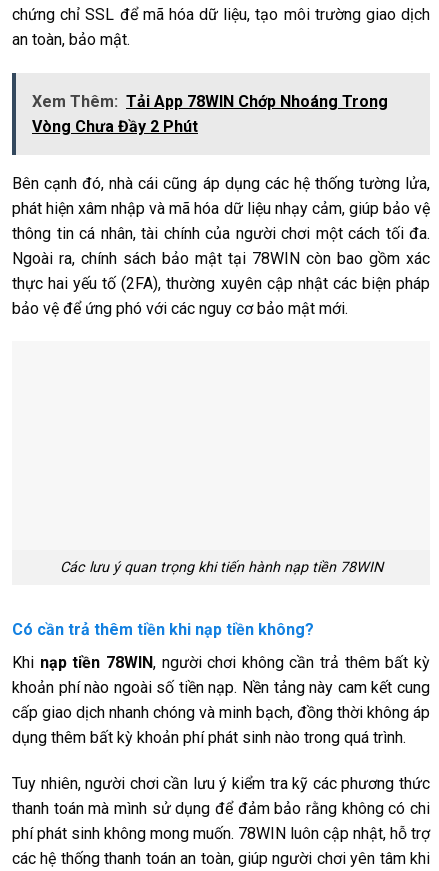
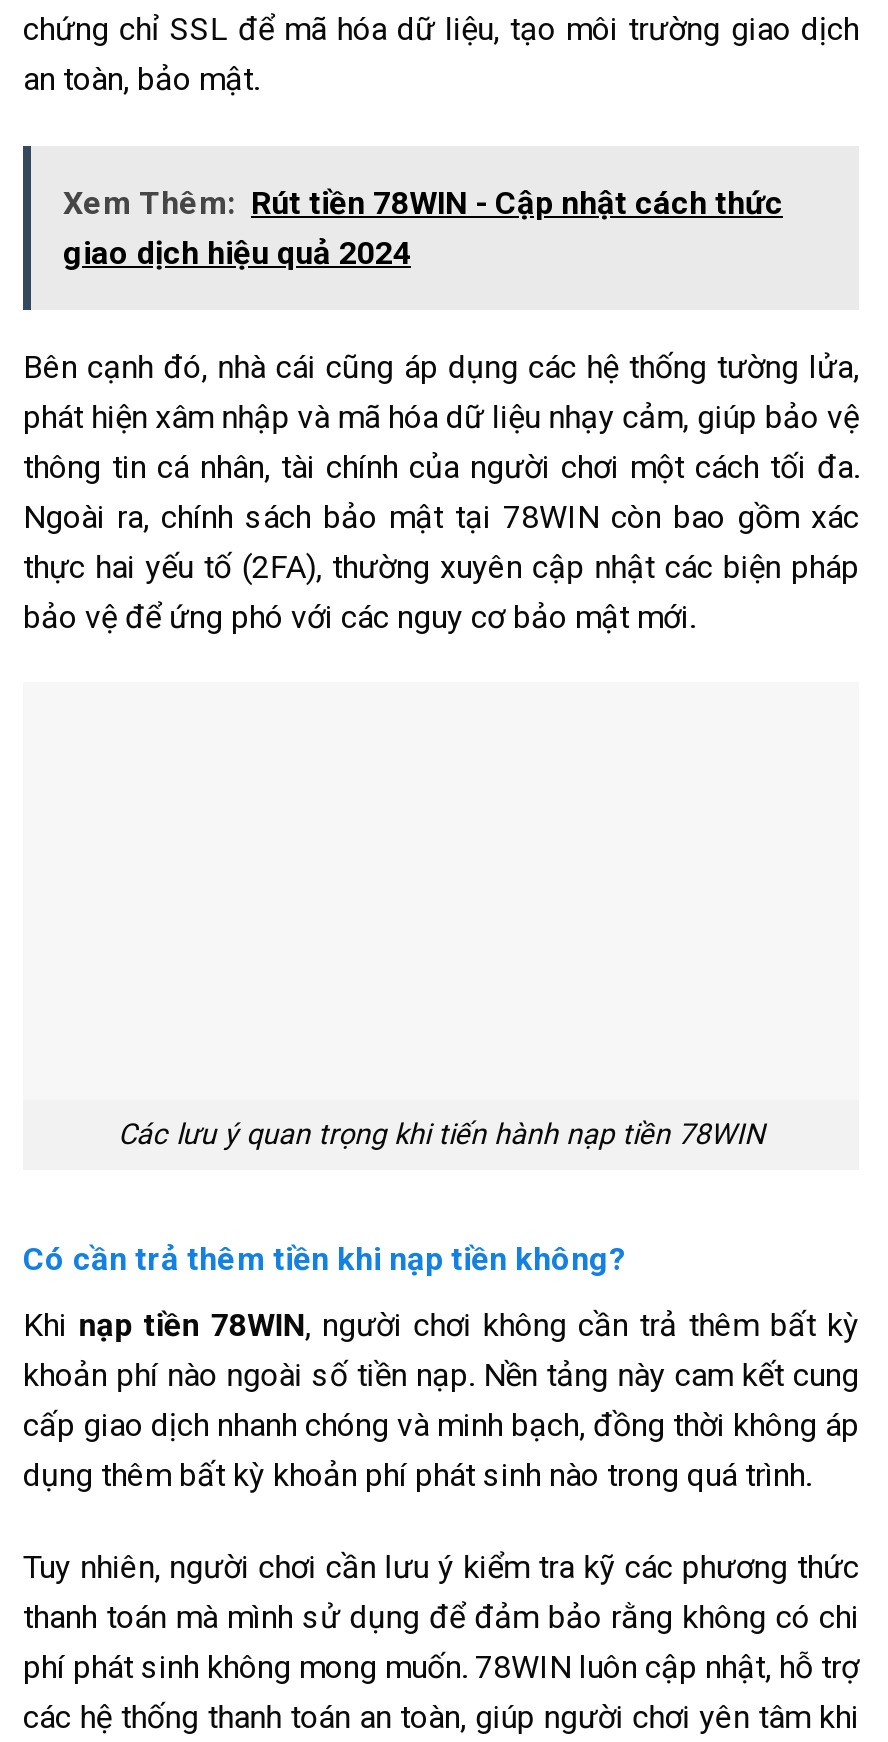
- Xem Thêm: Tải App 78WIN Chớp Nhoáng Trong
- Vòng Chưa Đầy 2 Phút
+ Xem Thêm: Rút tiền 78WIN - Cập nhật cách thức
+ giao dịch hiệu quả 2024
